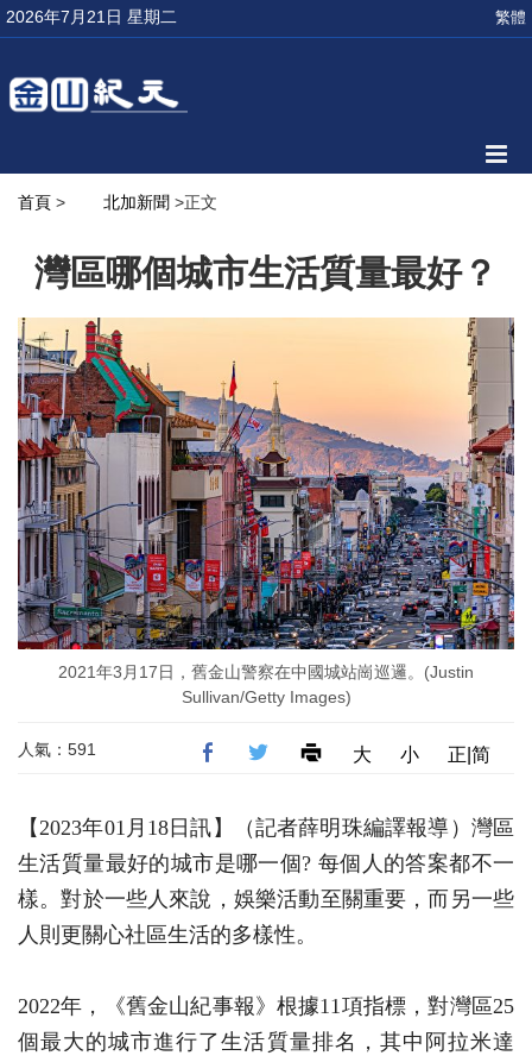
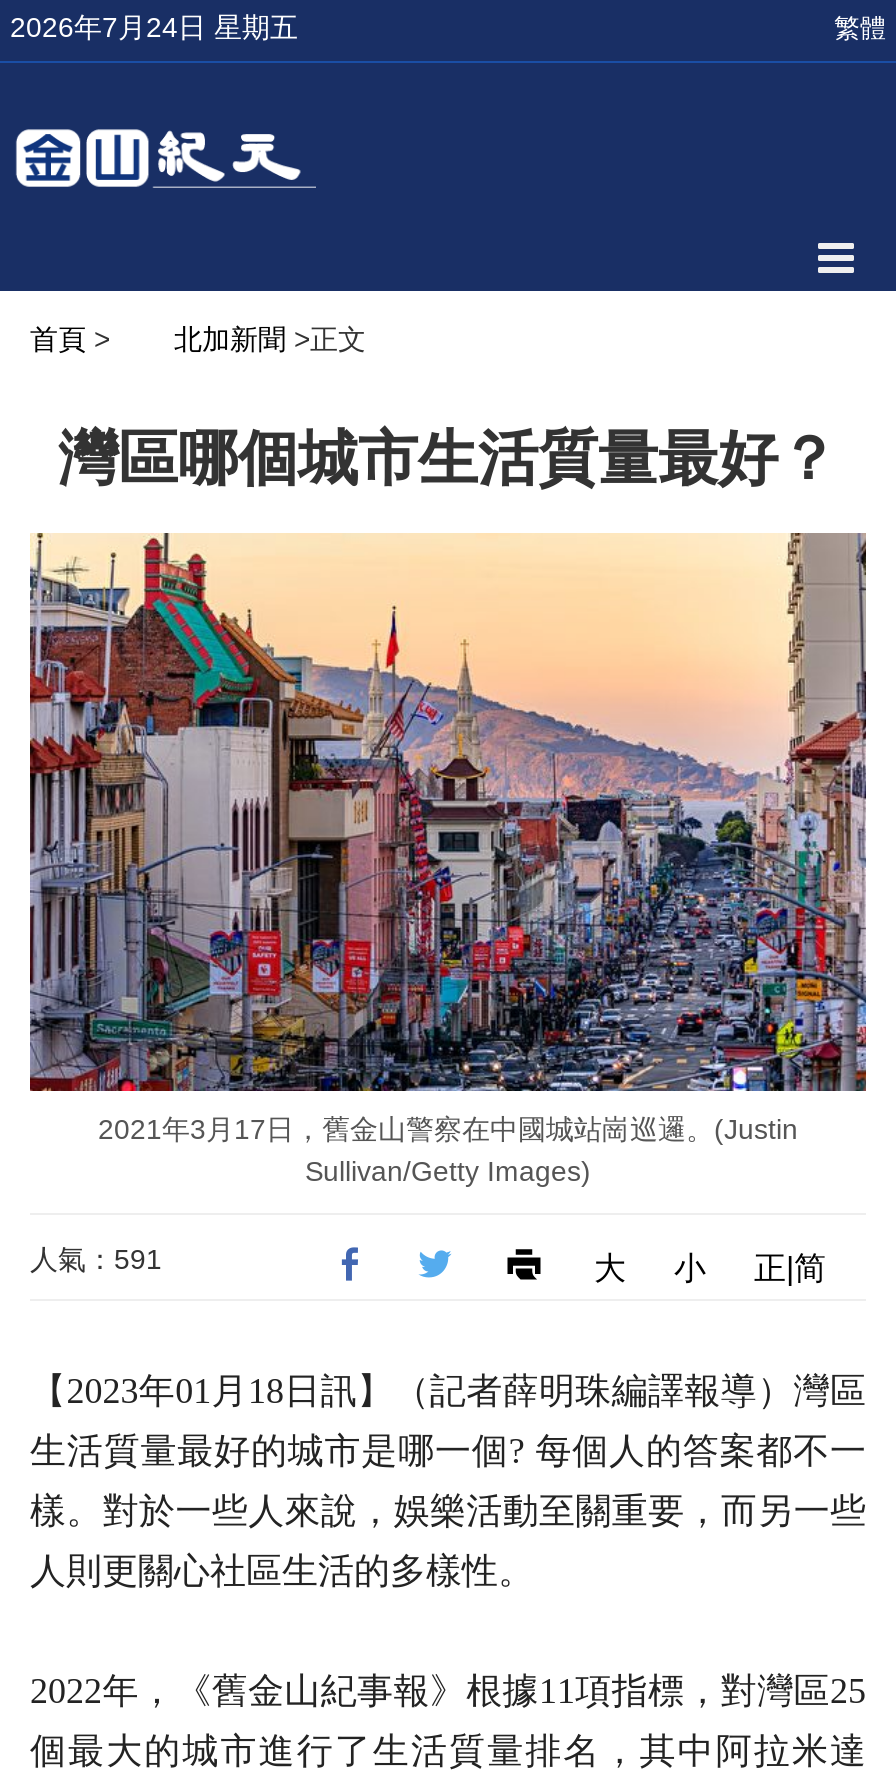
- 2026年7月21日 星期二
+ 2026年7月24日 星期五
